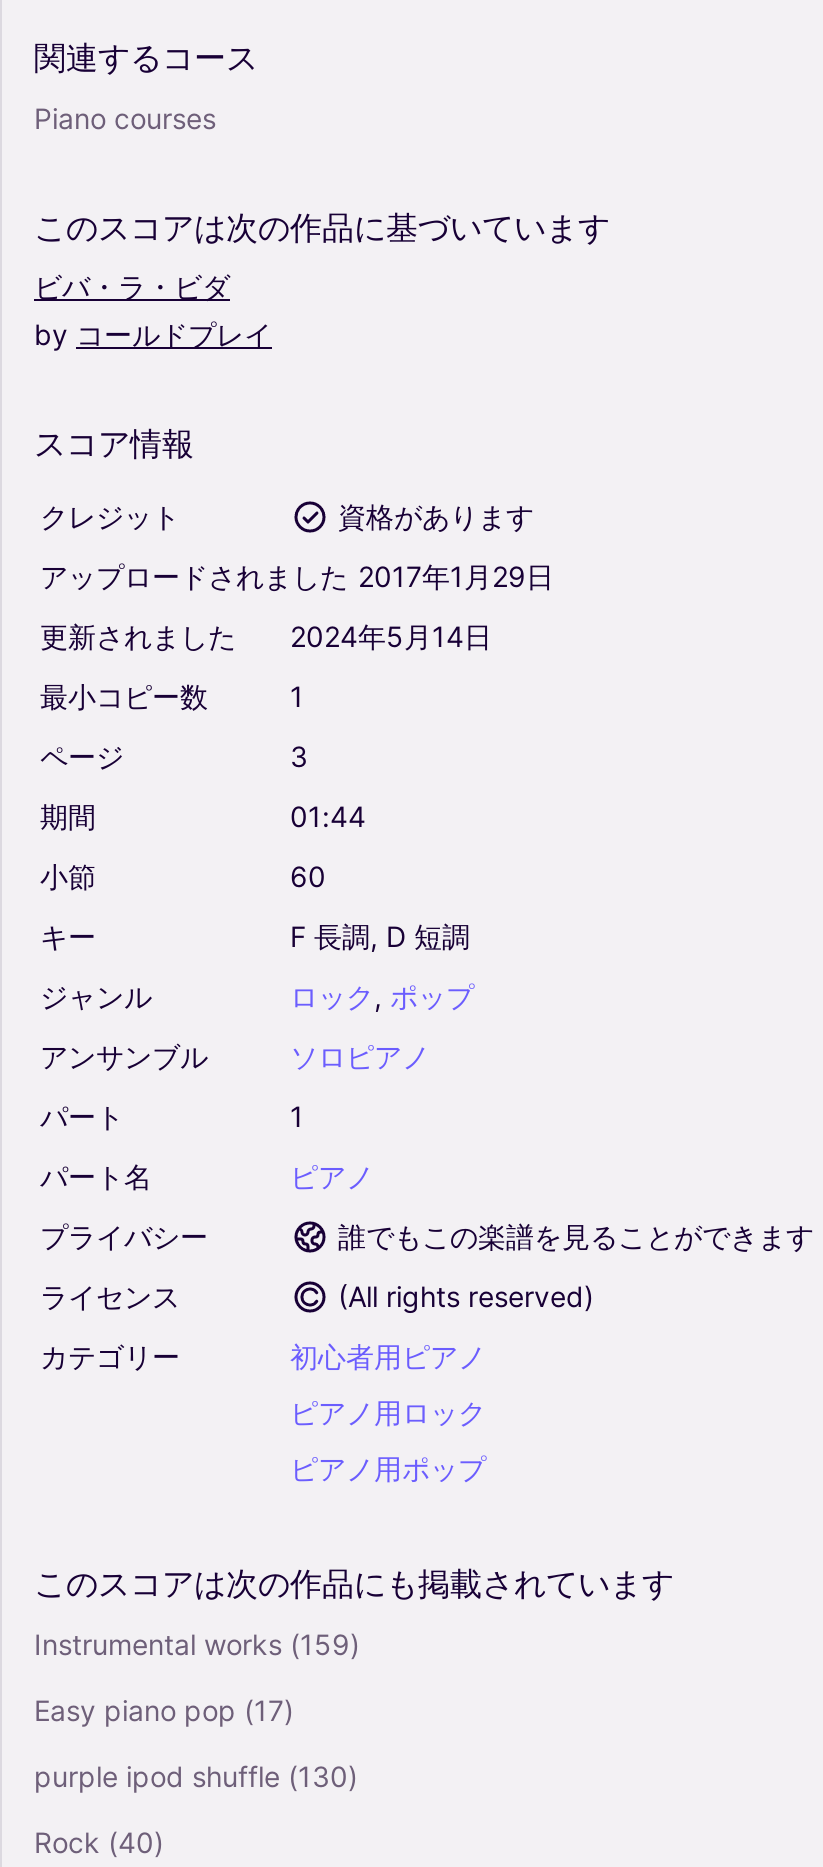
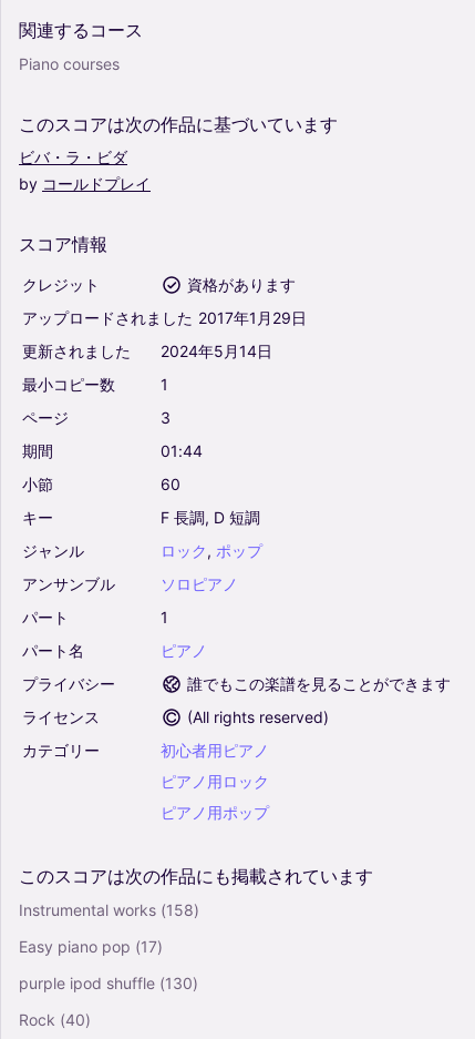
- Instrumental works (159)
+ Instrumental works (158)
